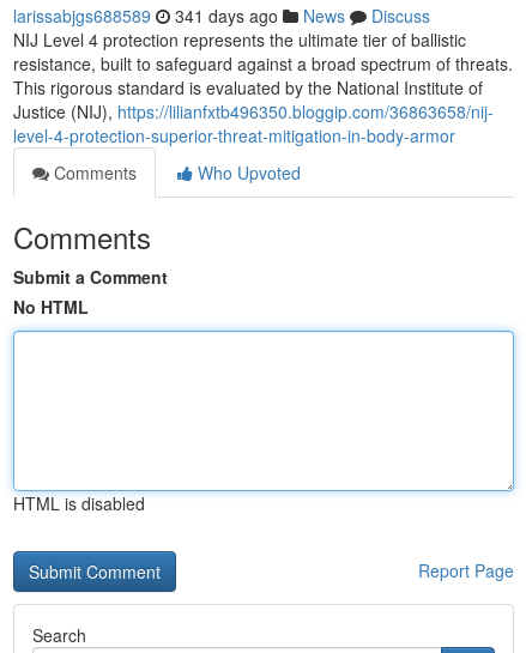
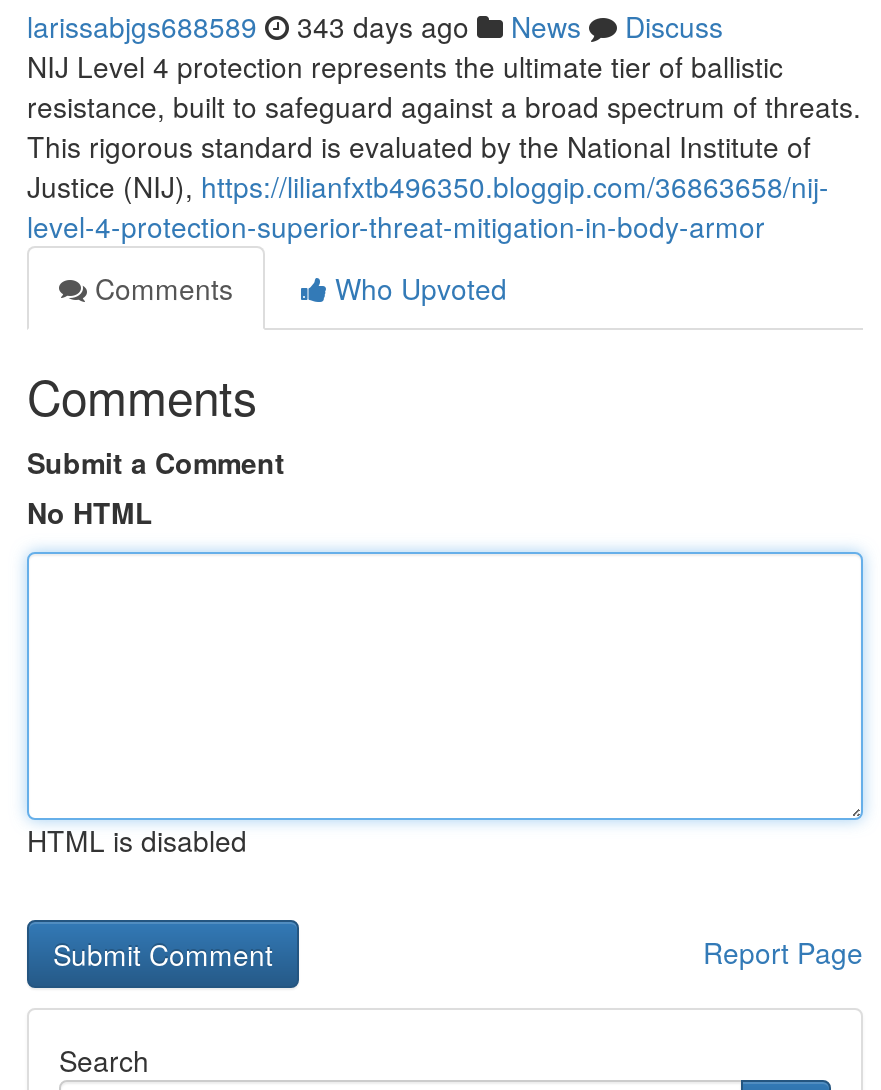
- larissabjgs688589 341 days ago News Discuss
+ larissabjgs688589 343 days ago News Discuss
